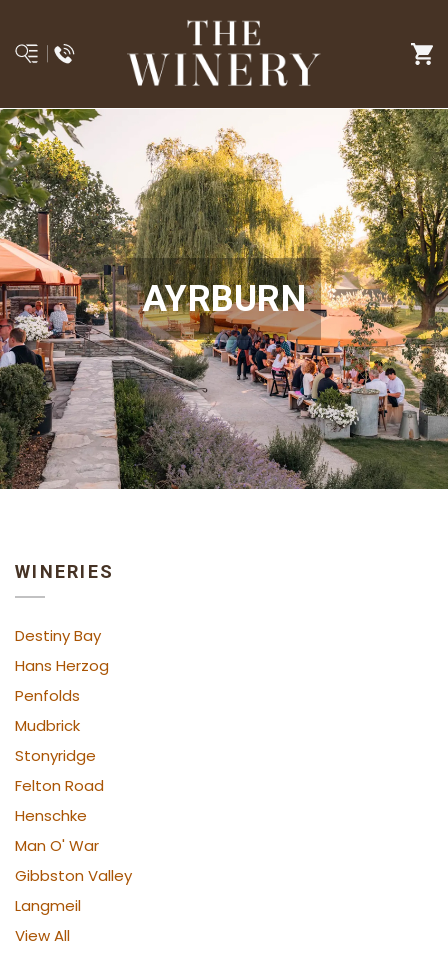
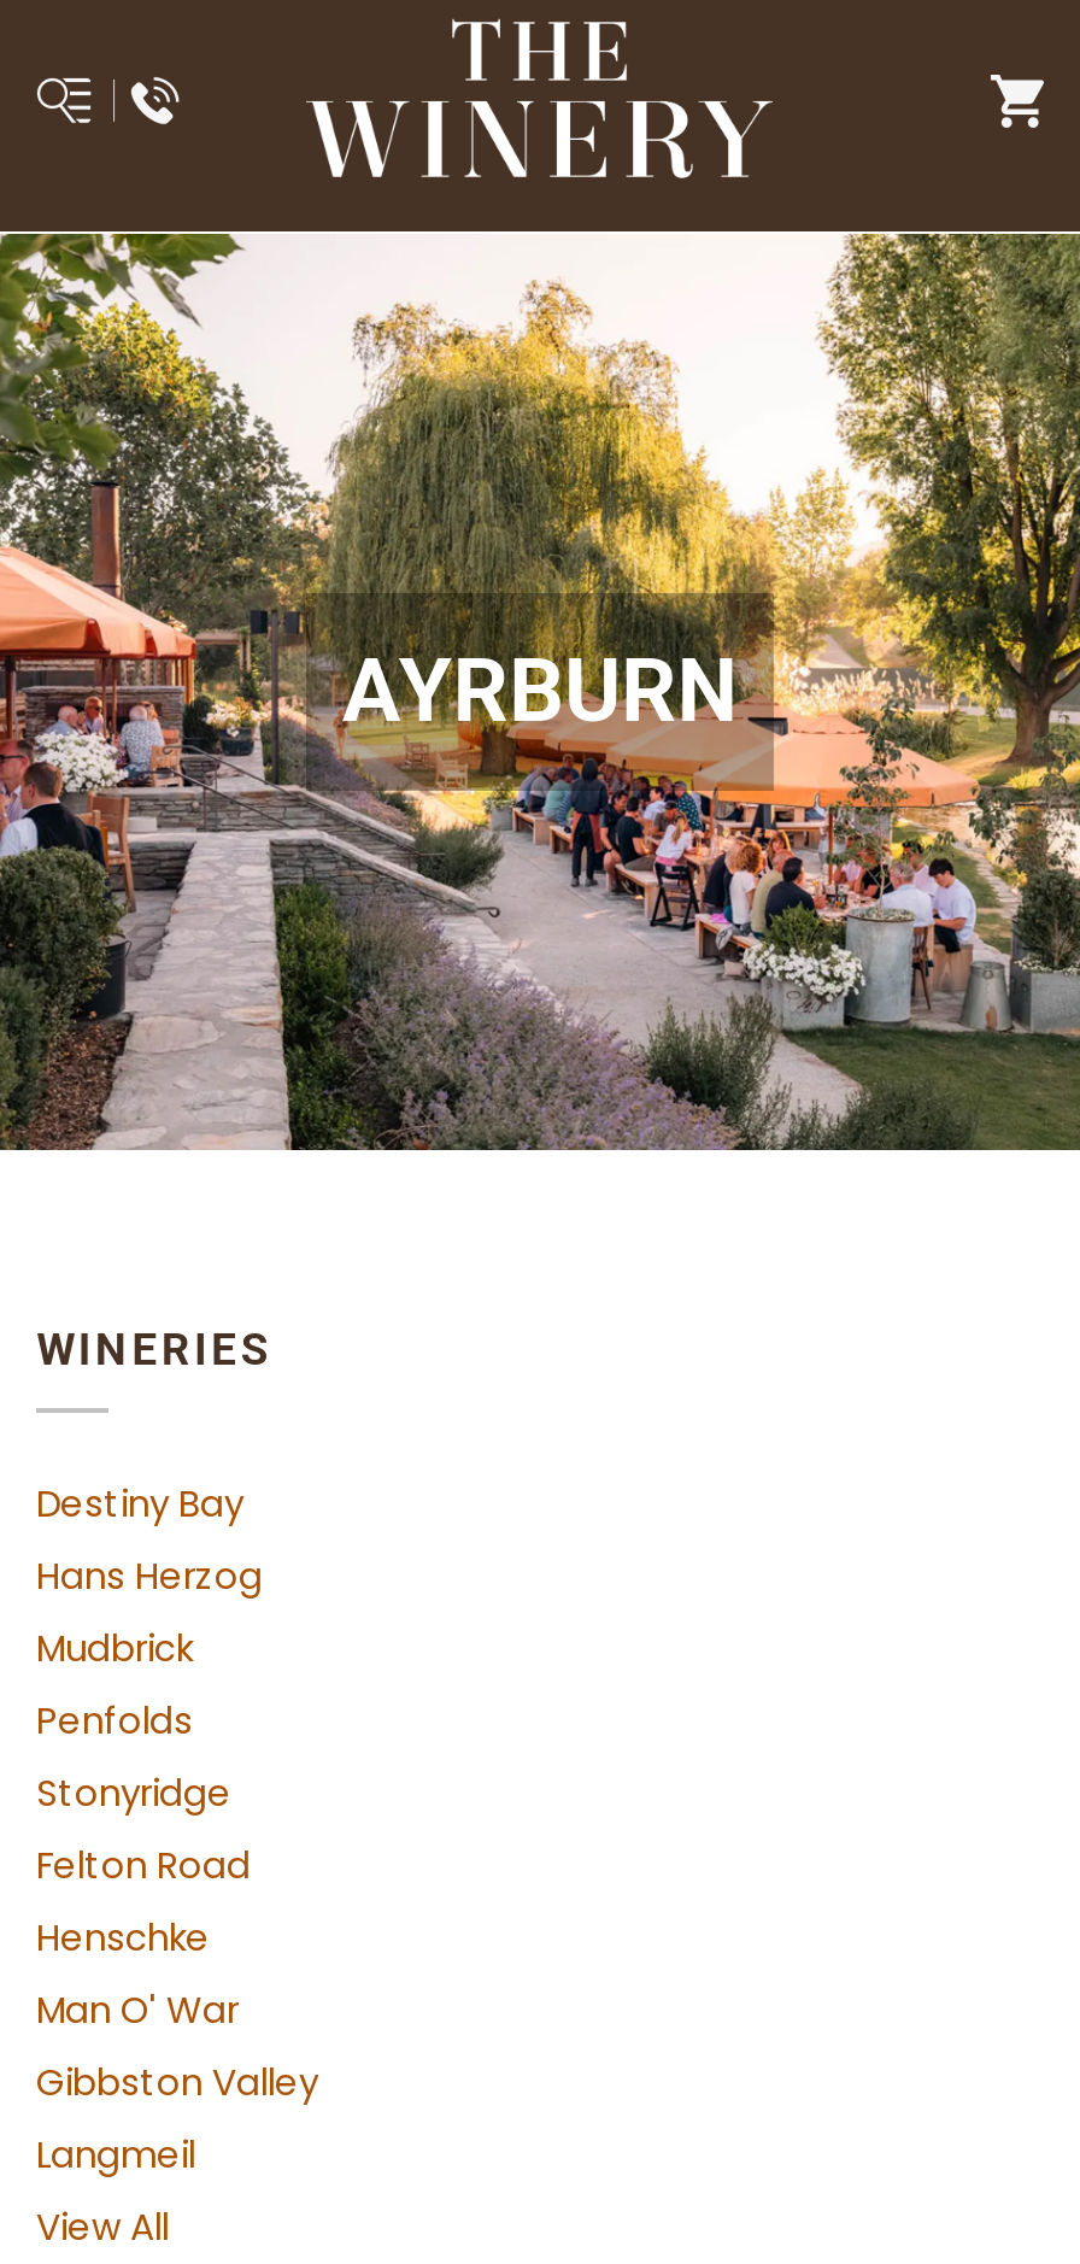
moved down: Penfolds

moved up: Mudbrick
